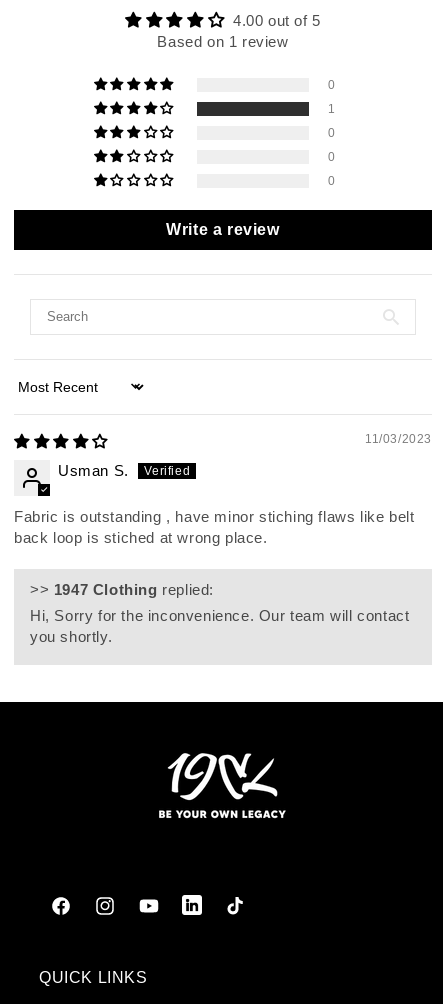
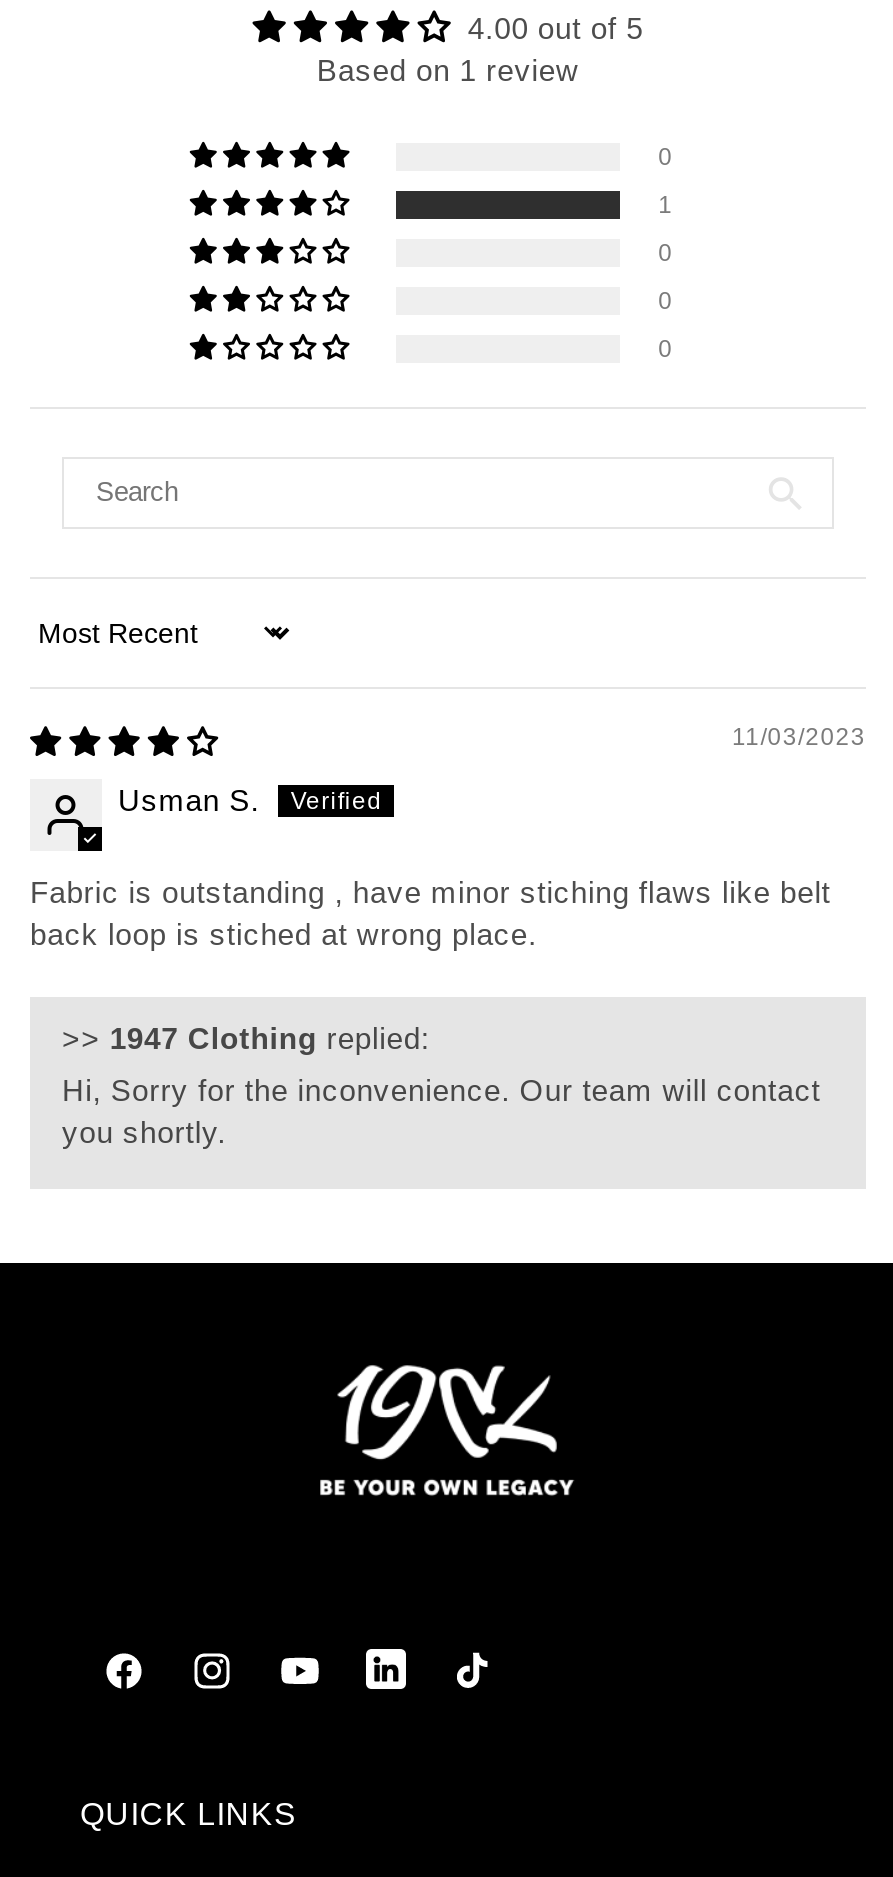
- Write a review
